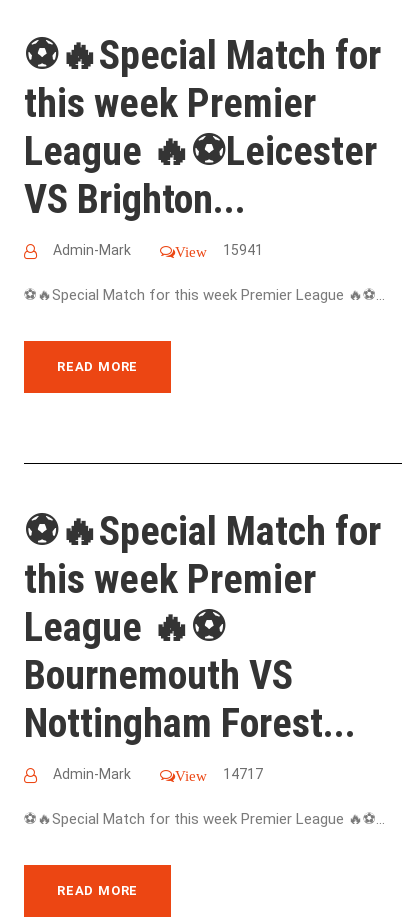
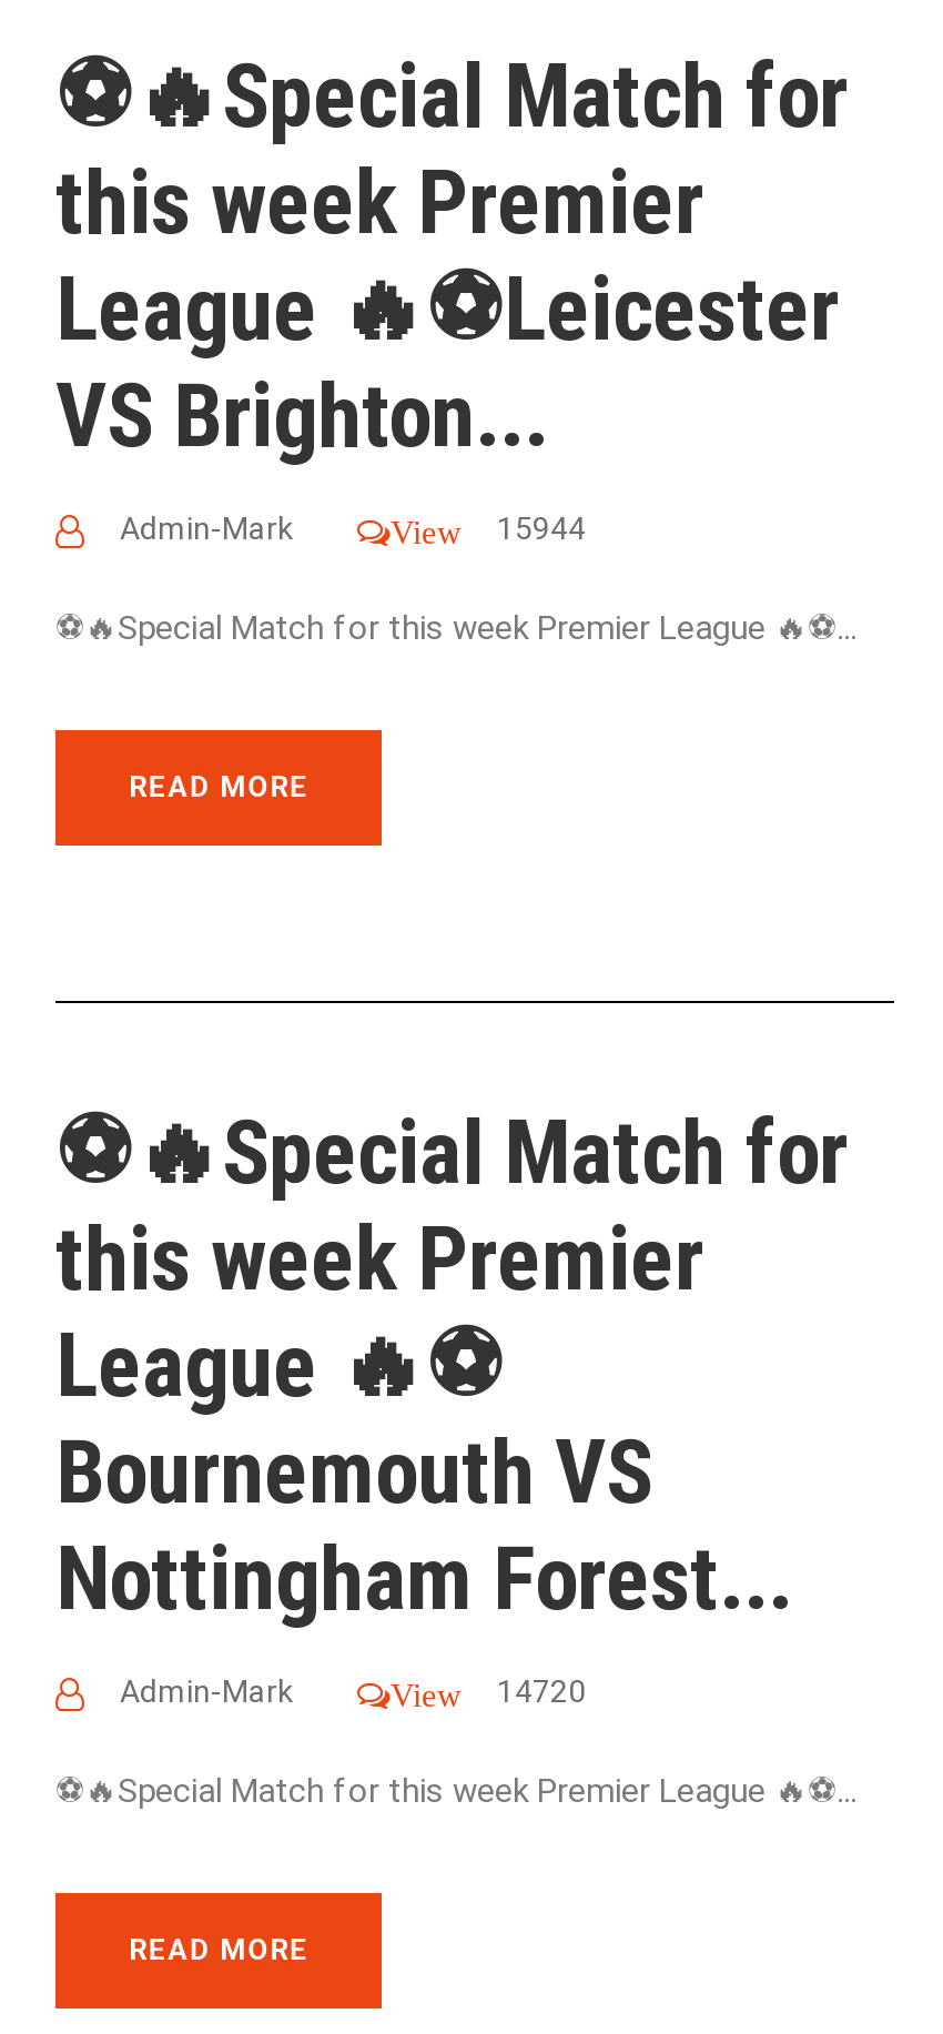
- View 15941
+ View 15944

- View 14717
+ View 14720
